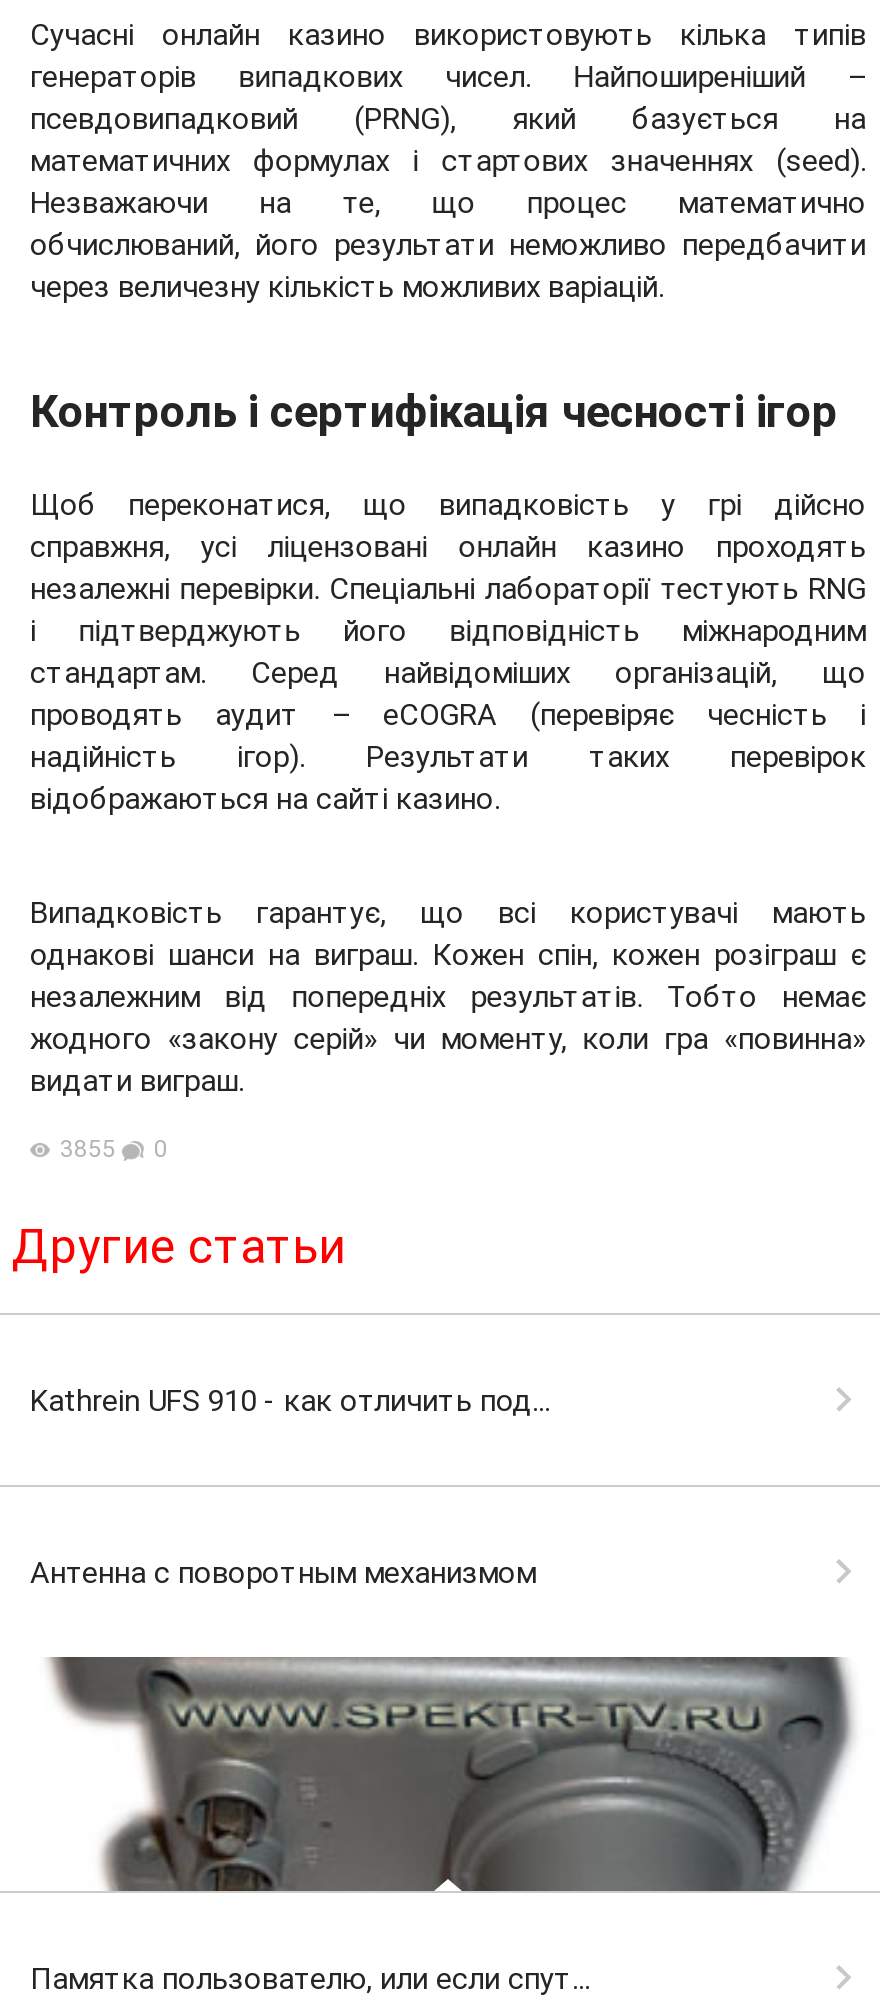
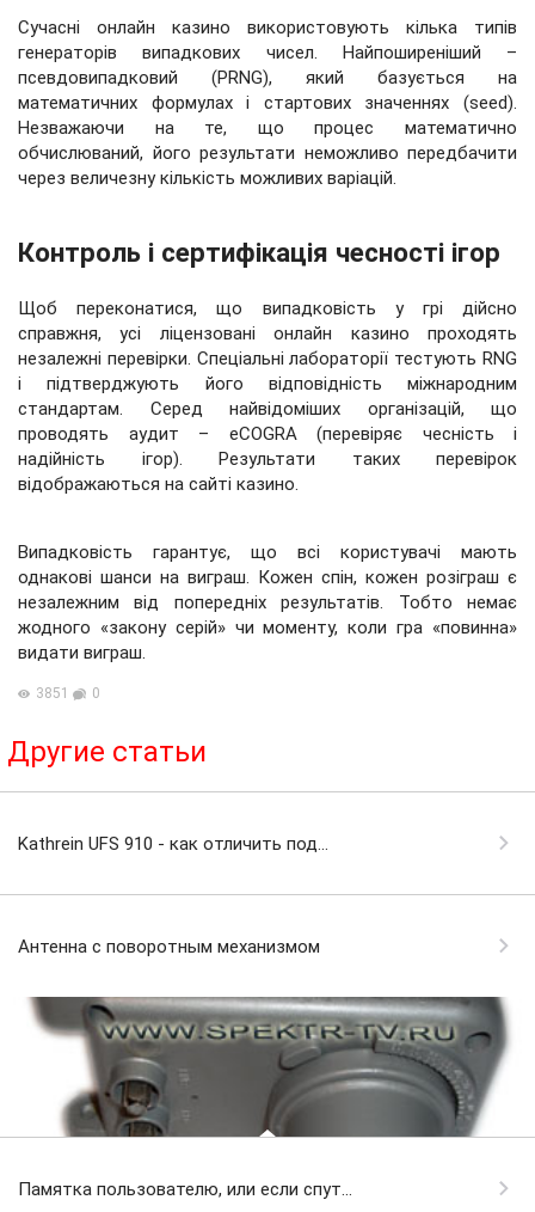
- 3855 0
+ 3851 0
